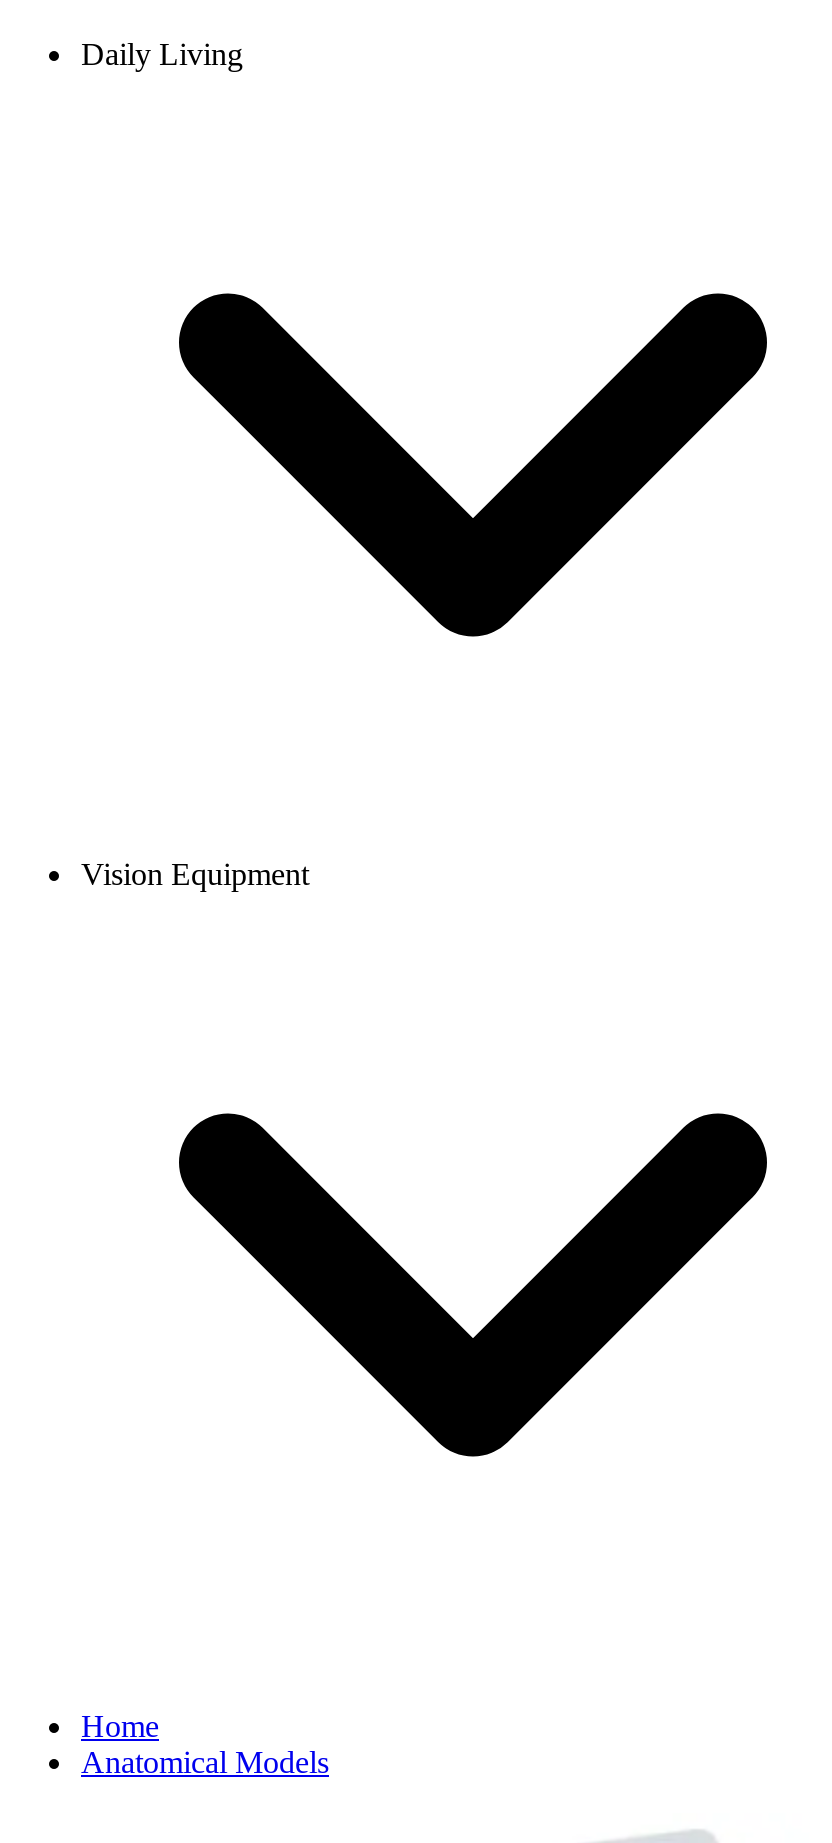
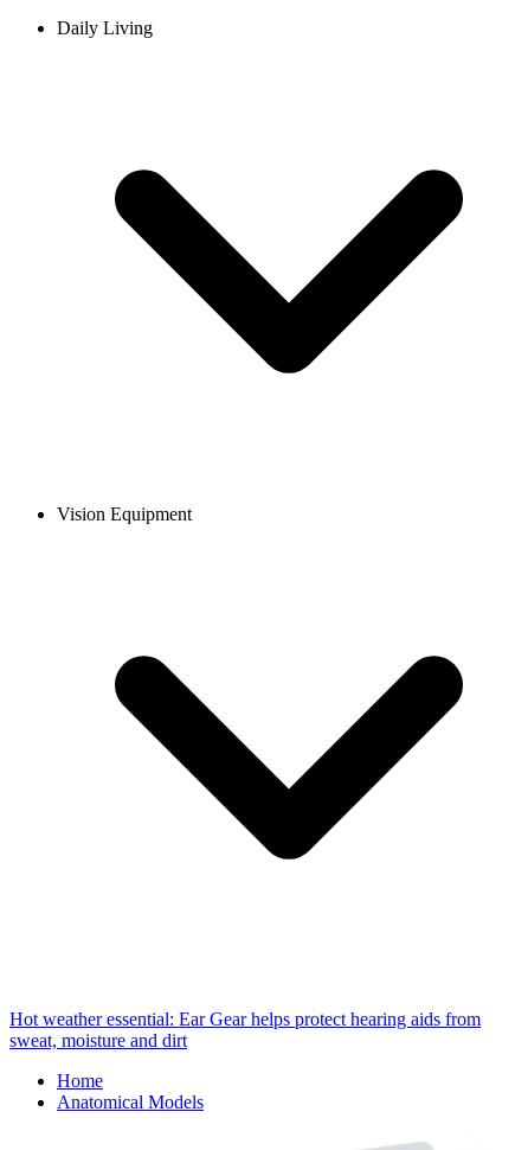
+ Hot weather essential: Ear Gear helps protect hearing aids from
+ sweat, moisture and dirt
